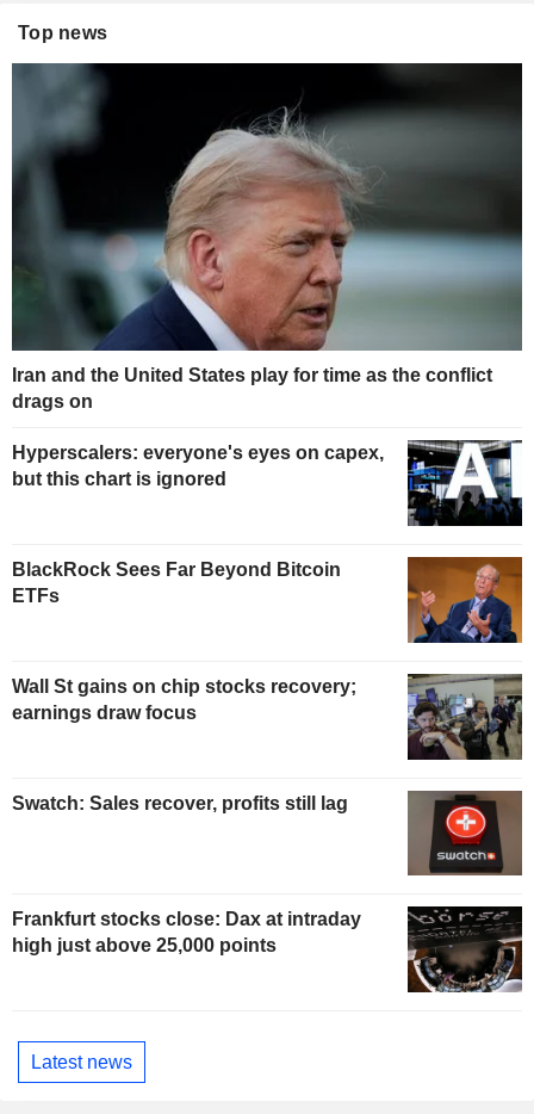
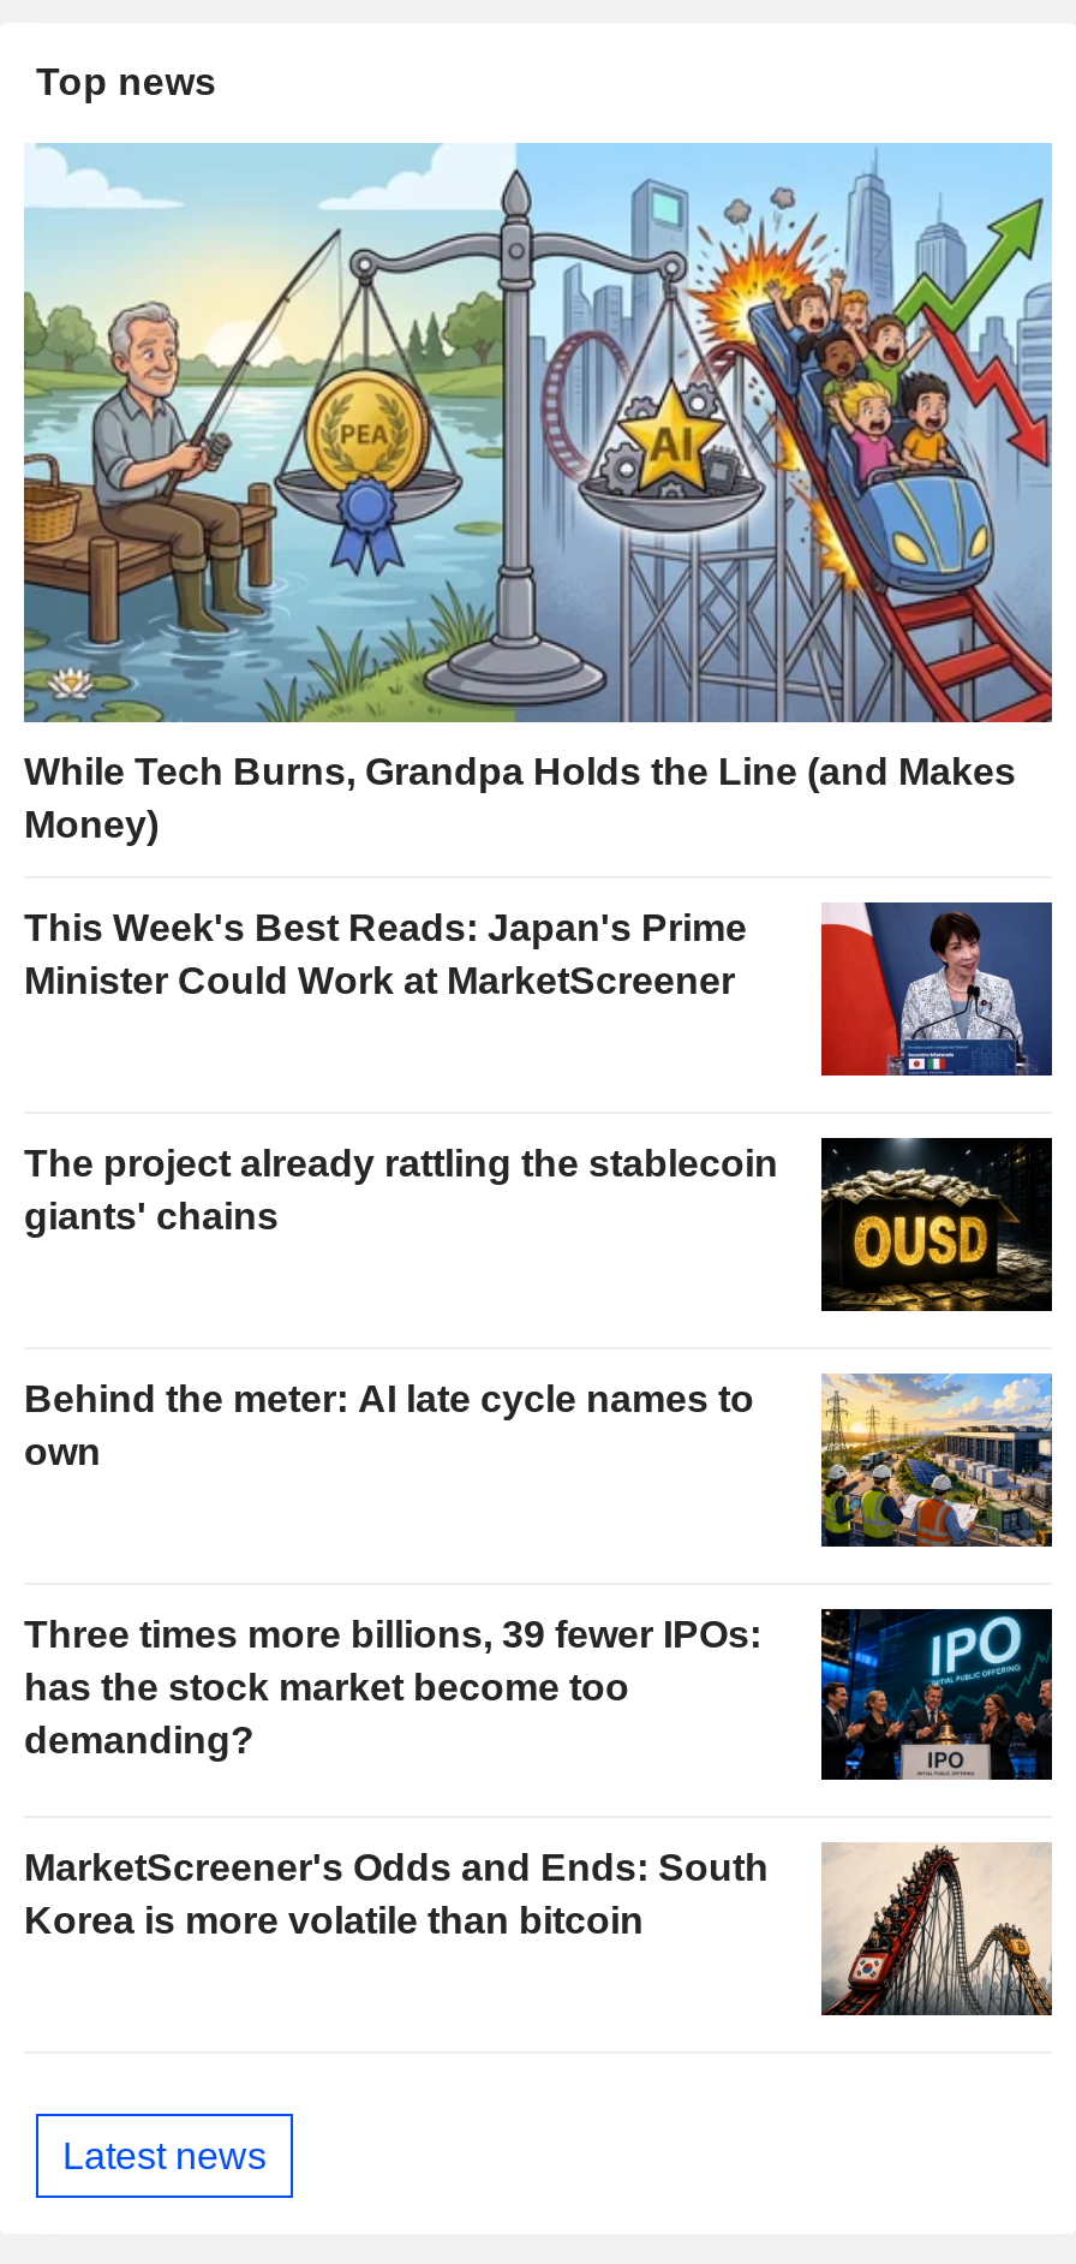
- [image]
- Iran and the United States play for time as the conflict
- drags on
+ [image]
+ While Tech Burns, Grandpa Holds the Line (and Makes
+ Money)

- [image]
- Hyperscalers: everyone's eyes on capex,
- but this chart is ignored
+ [image]
+ This Week's Best Reads: Japan's Prime
+ Minister Could Work at MarketScreener

- BlackRock Sees Far Beyond Bitcoin
- ETFs
+ The project already rattling the stablecoin
+ giants' chains

- [image]
+ [image]

- Wall St gains on chip stocks recovery;
- earnings draw focus
+ Behind the meter: AI late cycle names to
+ own

- [image]
+ [image]

- Swatch: Sales recover, profits still lag
+ Three times more billions, 39 fewer IPOs:
+ has the stock market become too
+ demanding?

- [image]
+ [image]

- [image]
- Frankfurt stocks close: Dax at intraday
- high just above 25,000 points
+ [image]
+ MarketScreener's Odds and Ends: South
+ Korea is more volatile than bitcoin
